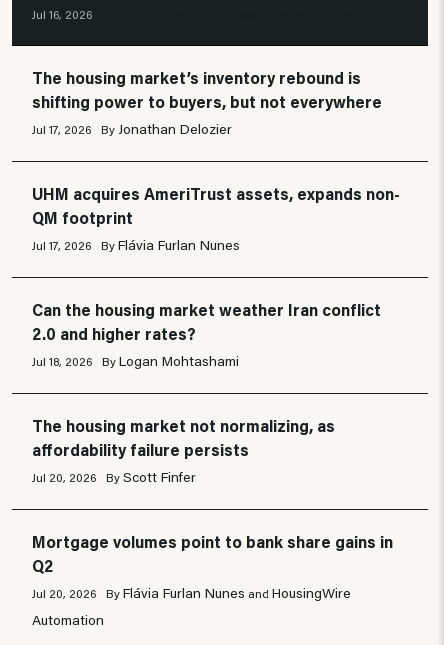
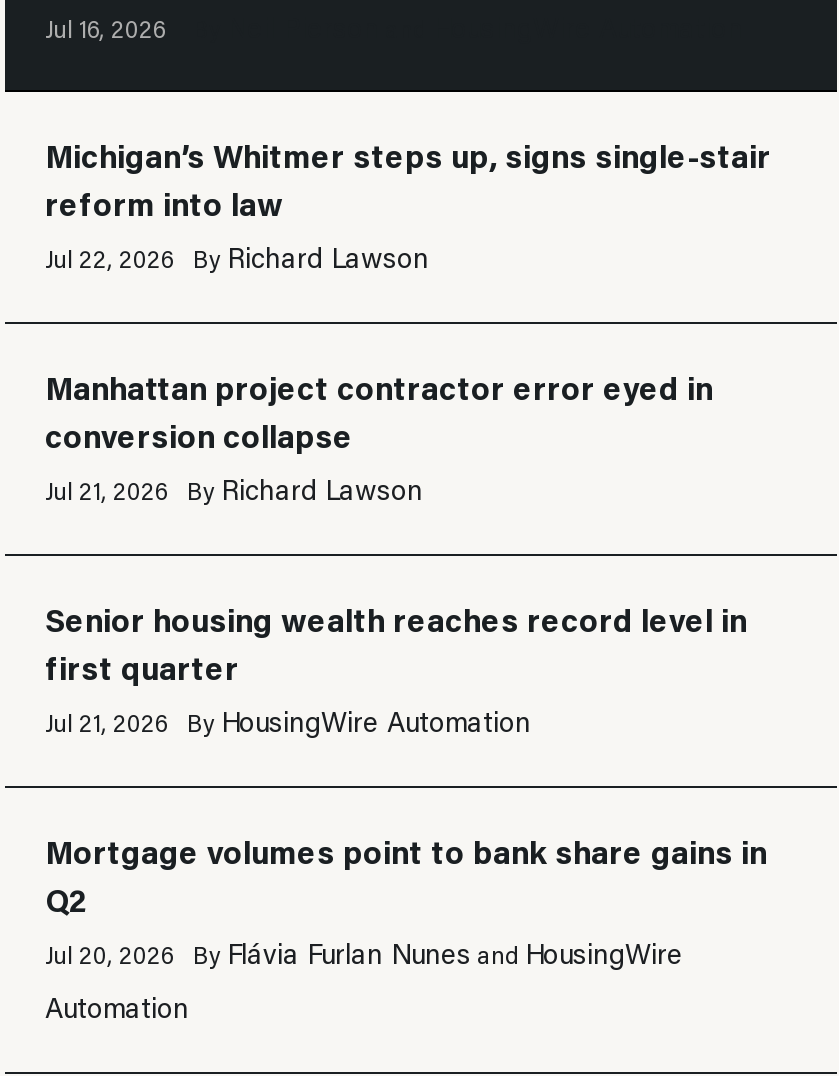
- The housing market’s inventory rebound is
- shifting power to buyers, but not everywhere
- Jul 17, 2026
- By Jonathan Delozier
- UHM acquires AmeriTrust assets, expands non-
- QM footprint
- Jul 17, 2026
- By Flávia Furlan Nunes
- Can the housing market weather Iran conflict
- 2.0 and higher rates?
- Jul 18, 2026
- By Logan Mohtashami
- The housing market not normalizing, as
- affordability failure persists
- Jul 20, 2026
- By Scott Finfer
+ Michigan’s Whitmer steps up, signs single-stair
+ reform into law
+ Jul 22, 2026
+ By Richard Lawson
+ Manhattan project contractor error eyed in
+ conversion collapse
+ Jul 21, 2026
+ By Richard Lawson
+ Senior housing wealth reaches record level in
+ first quarter
+ Jul 21, 2026
+ By HousingWire Automation
